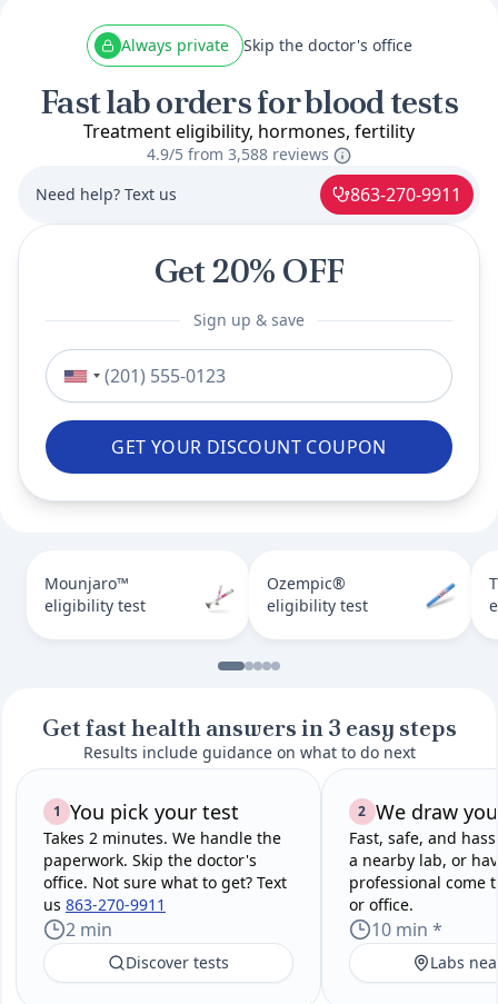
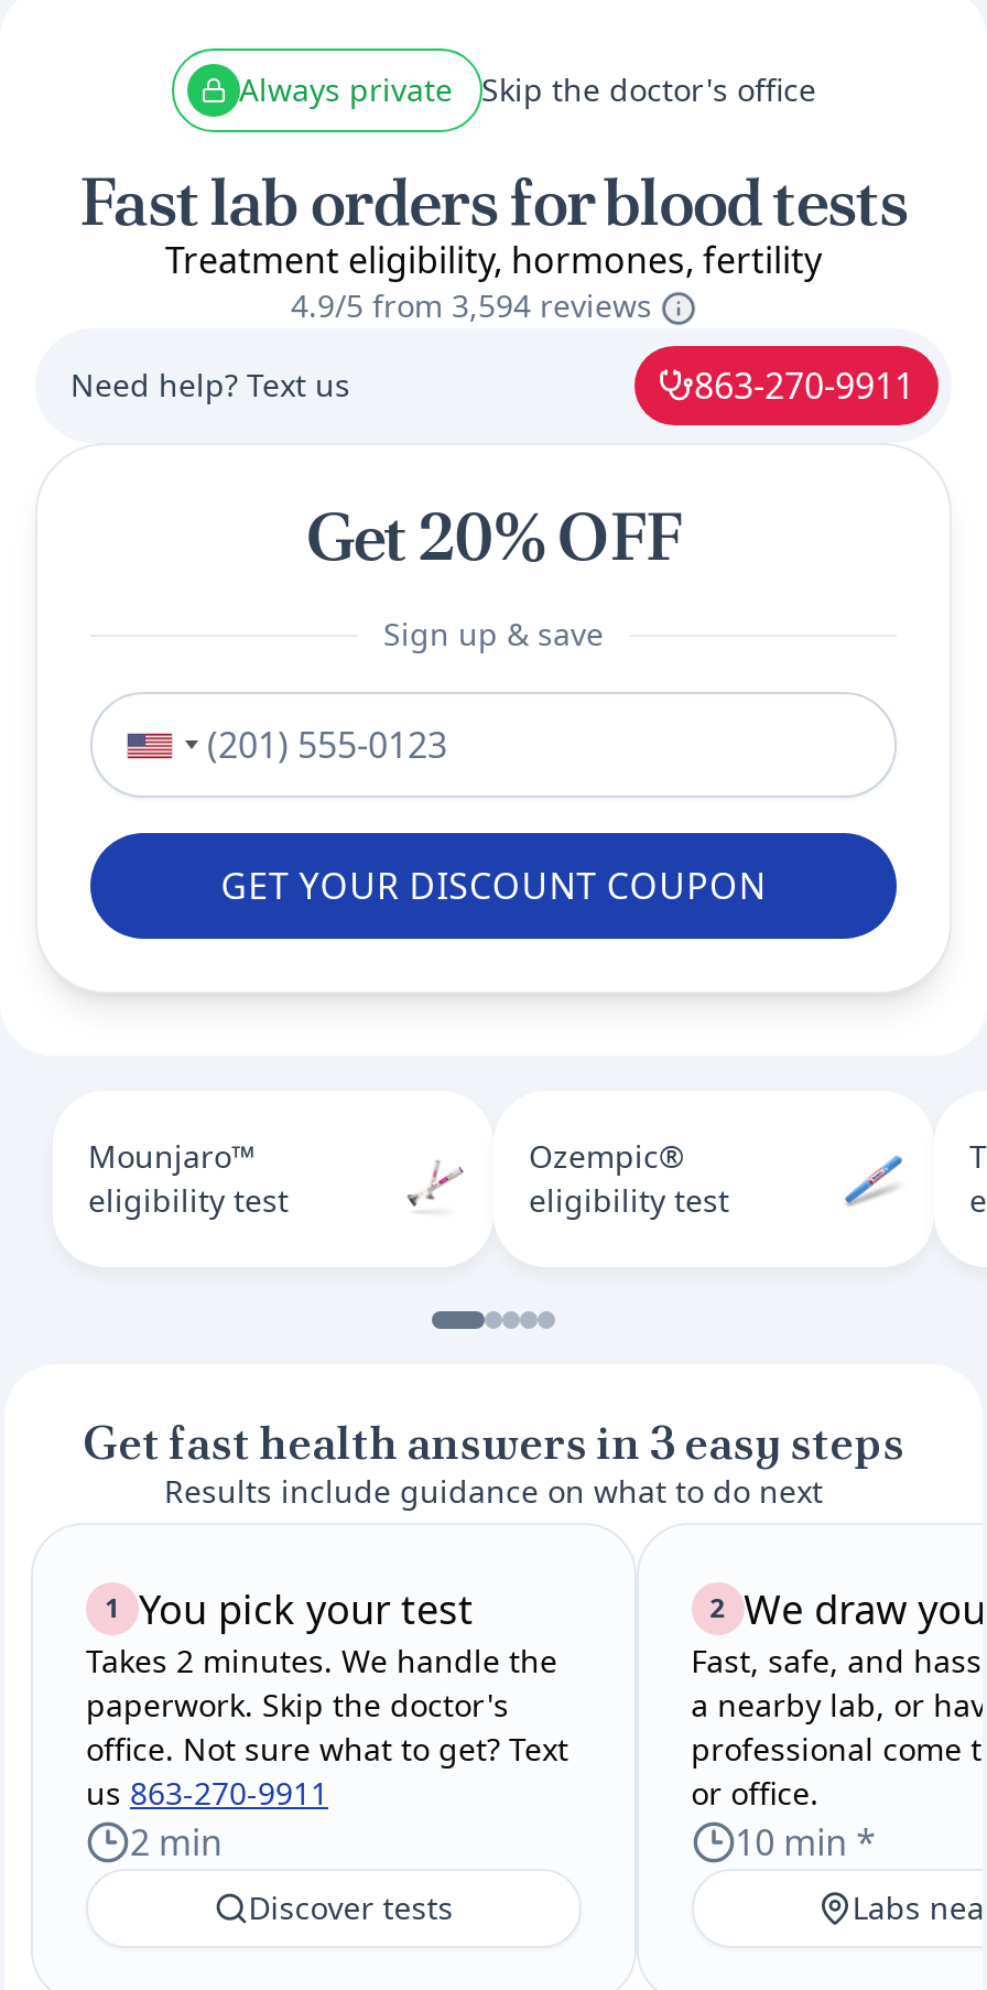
- 4.9/5 from 3,588 reviews
+ 4.9/5 from 3,594 reviews
